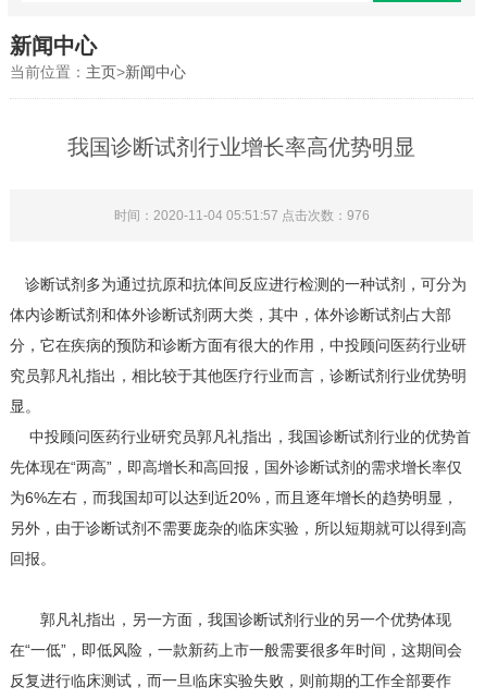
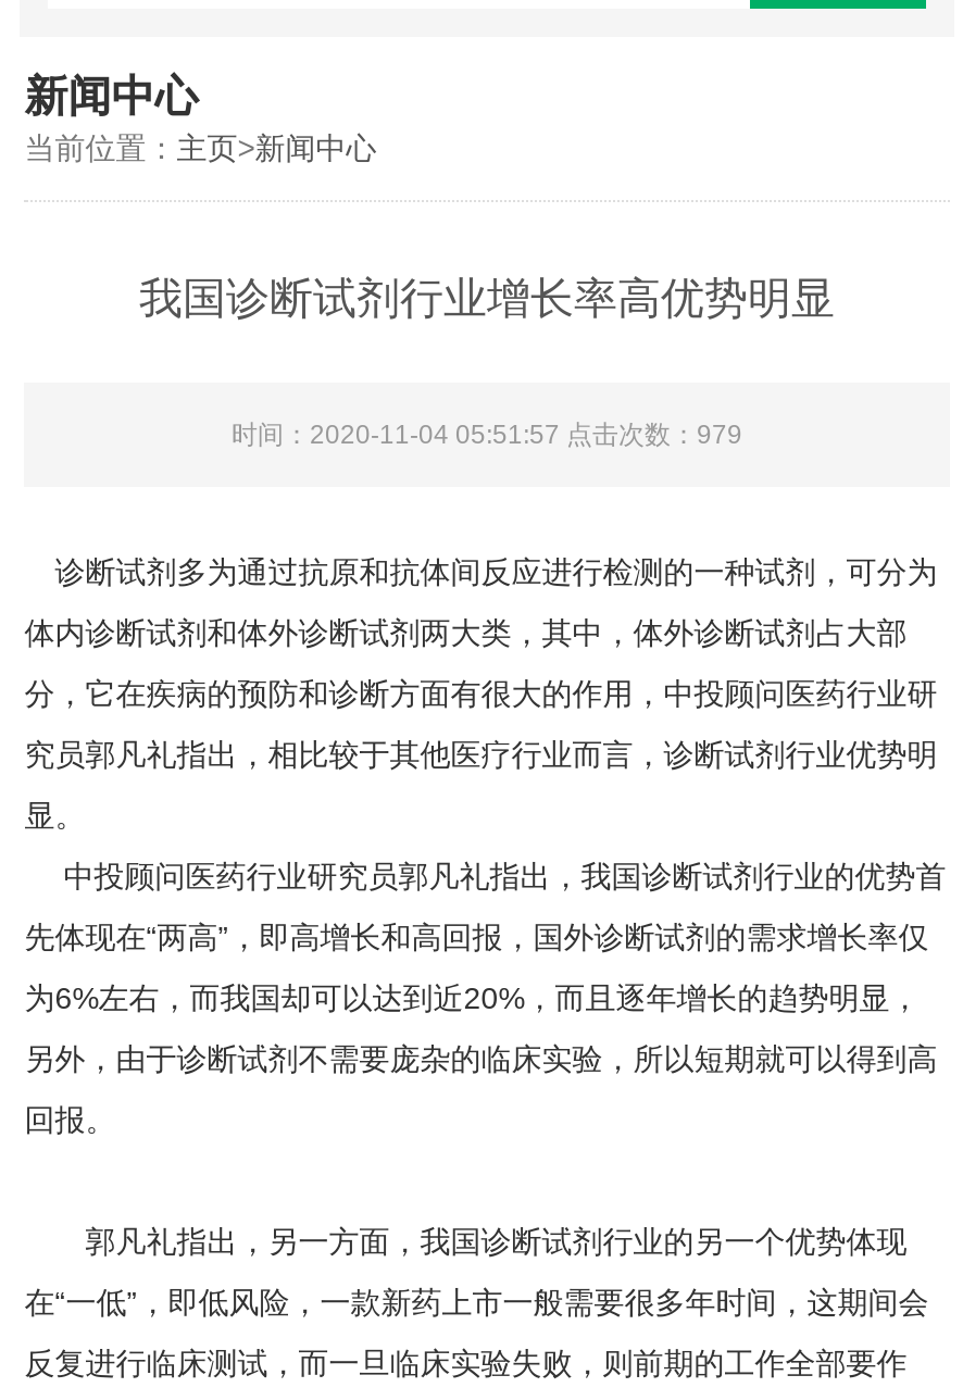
- 时间：2020-11-04 05:51:57 点击次数：976
+ 时间：2020-11-04 05:51:57 点击次数：979
